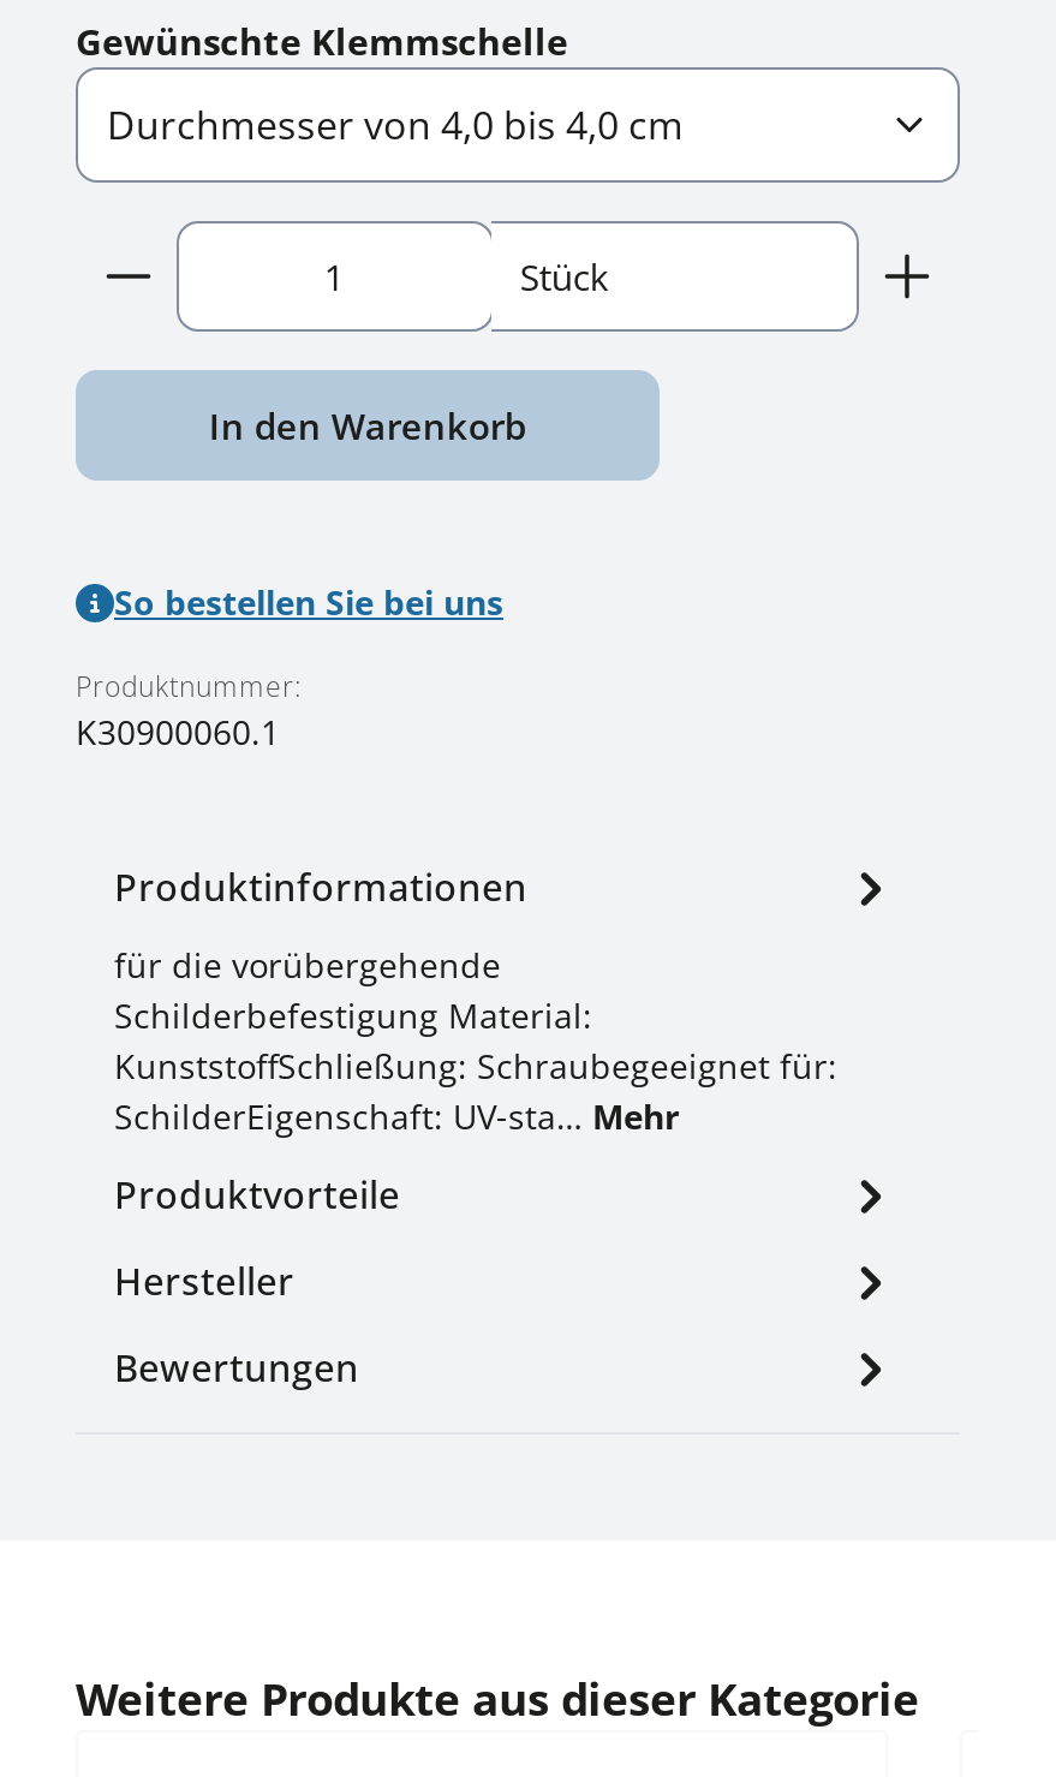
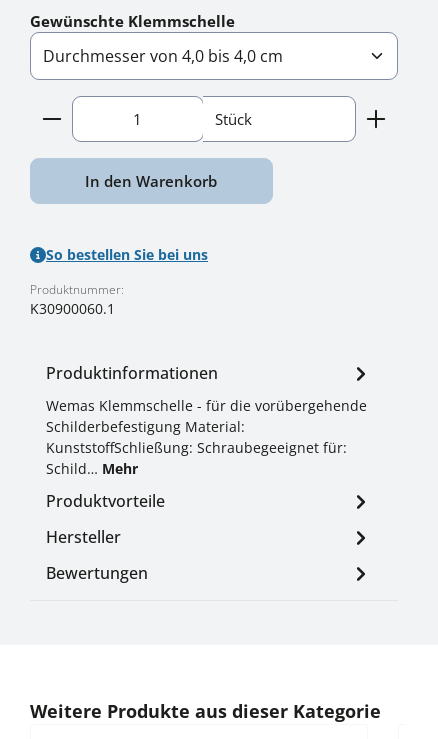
- für die vorübergehende
+ Wemas Klemmschelle - für die vorübergehende

- SchilderEigenschaft: UV-sta… Mehr
+ Schild… Mehr
